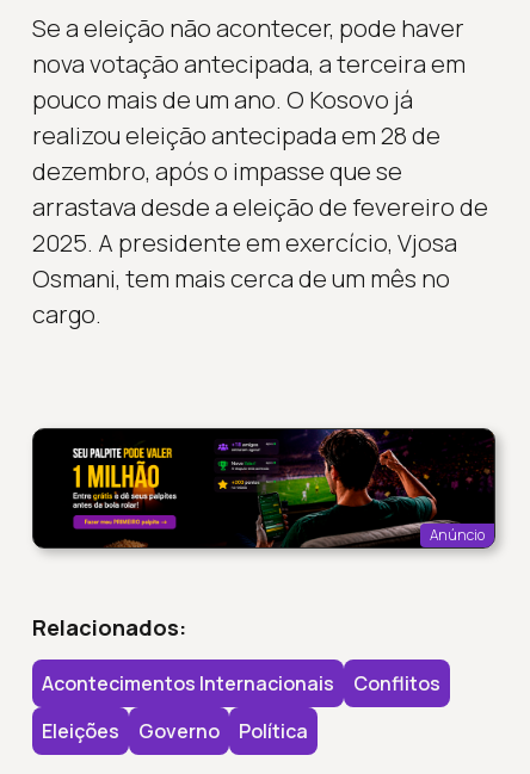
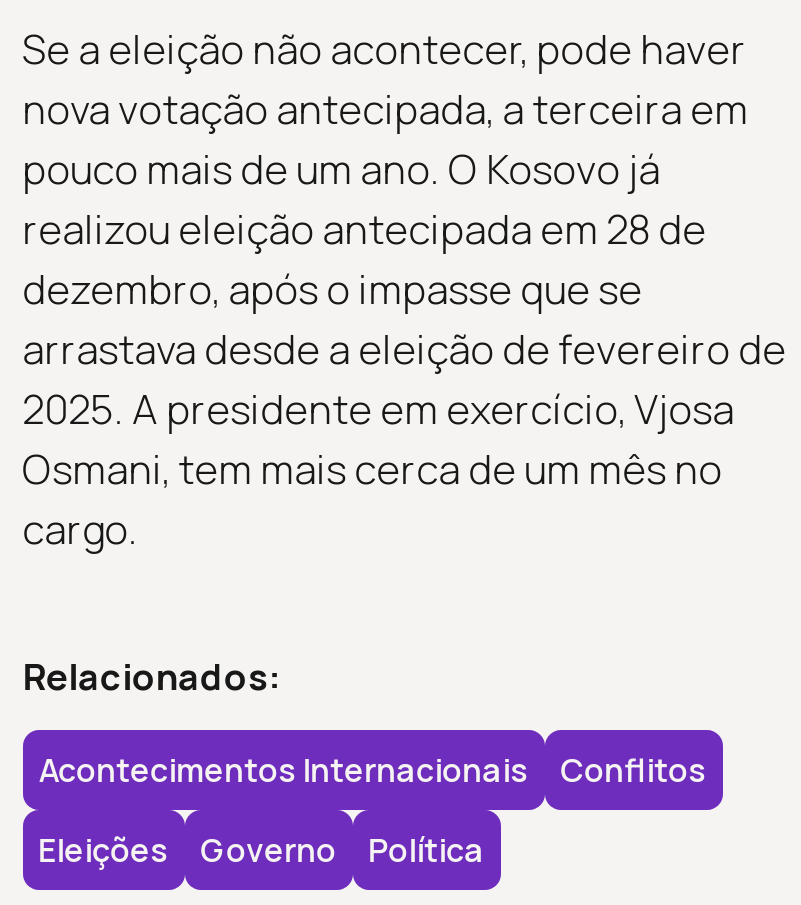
- [image]
- Anúncio
